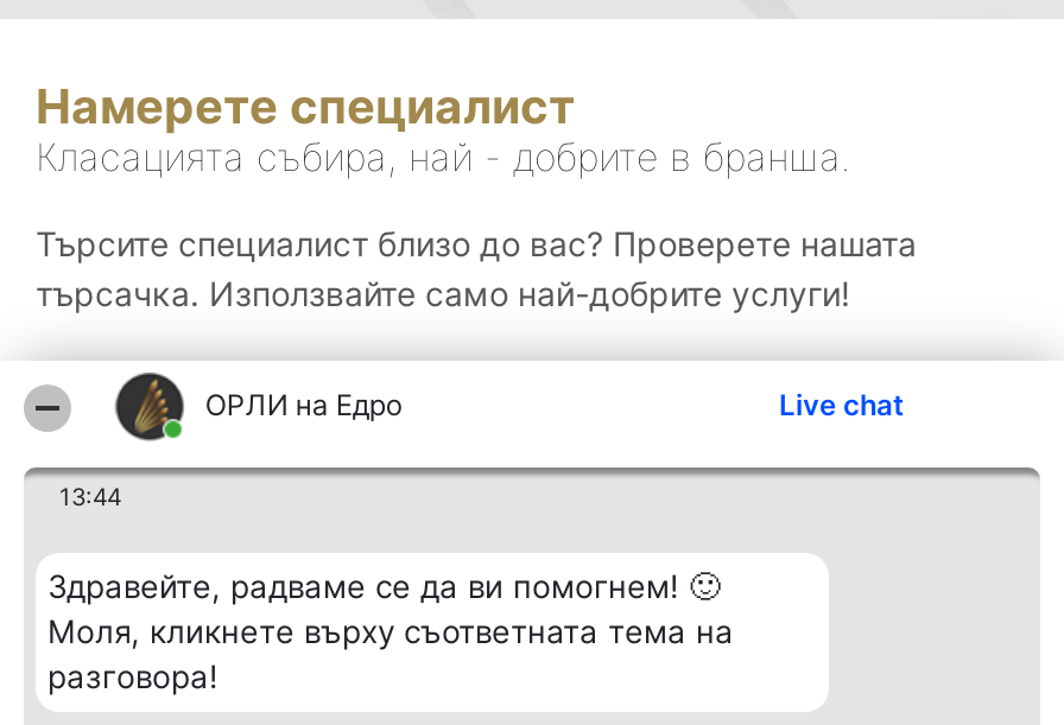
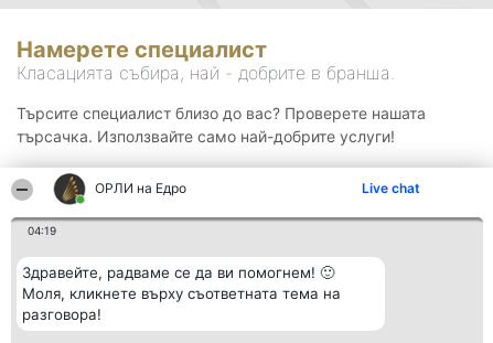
- 13:44
+ 04:19
